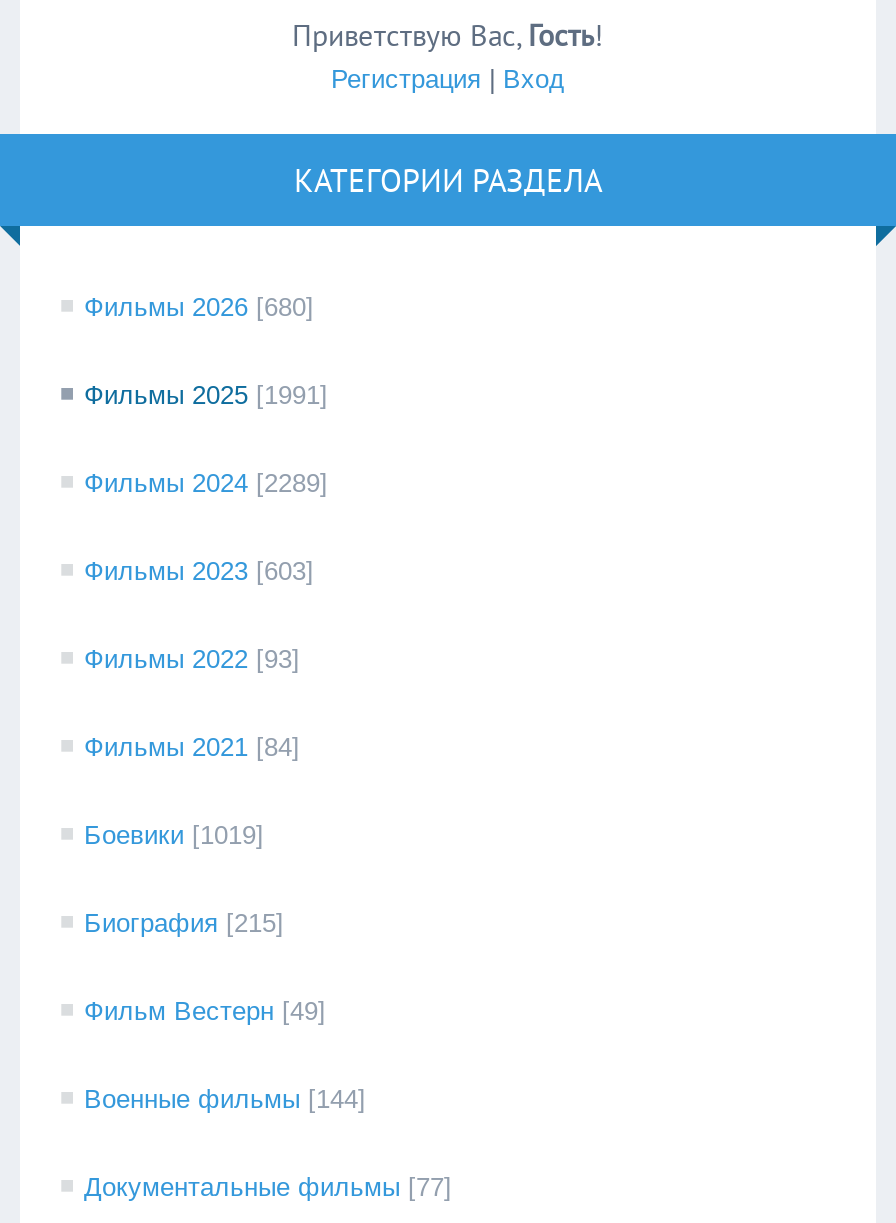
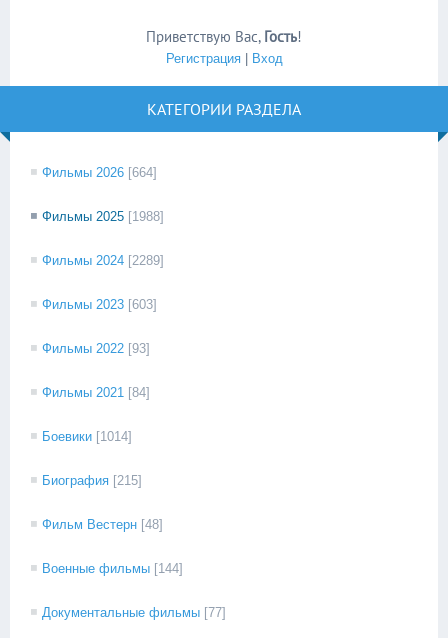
- Фильмы 2026 [680]
+ Фильмы 2026 [664]

- Фильмы 2025 [1991]
+ Фильмы 2025 [1988]

- Боевики [1019]
+ Боевики [1014]

- Фильм Вестерн [49]
+ Фильм Вестерн [48]
